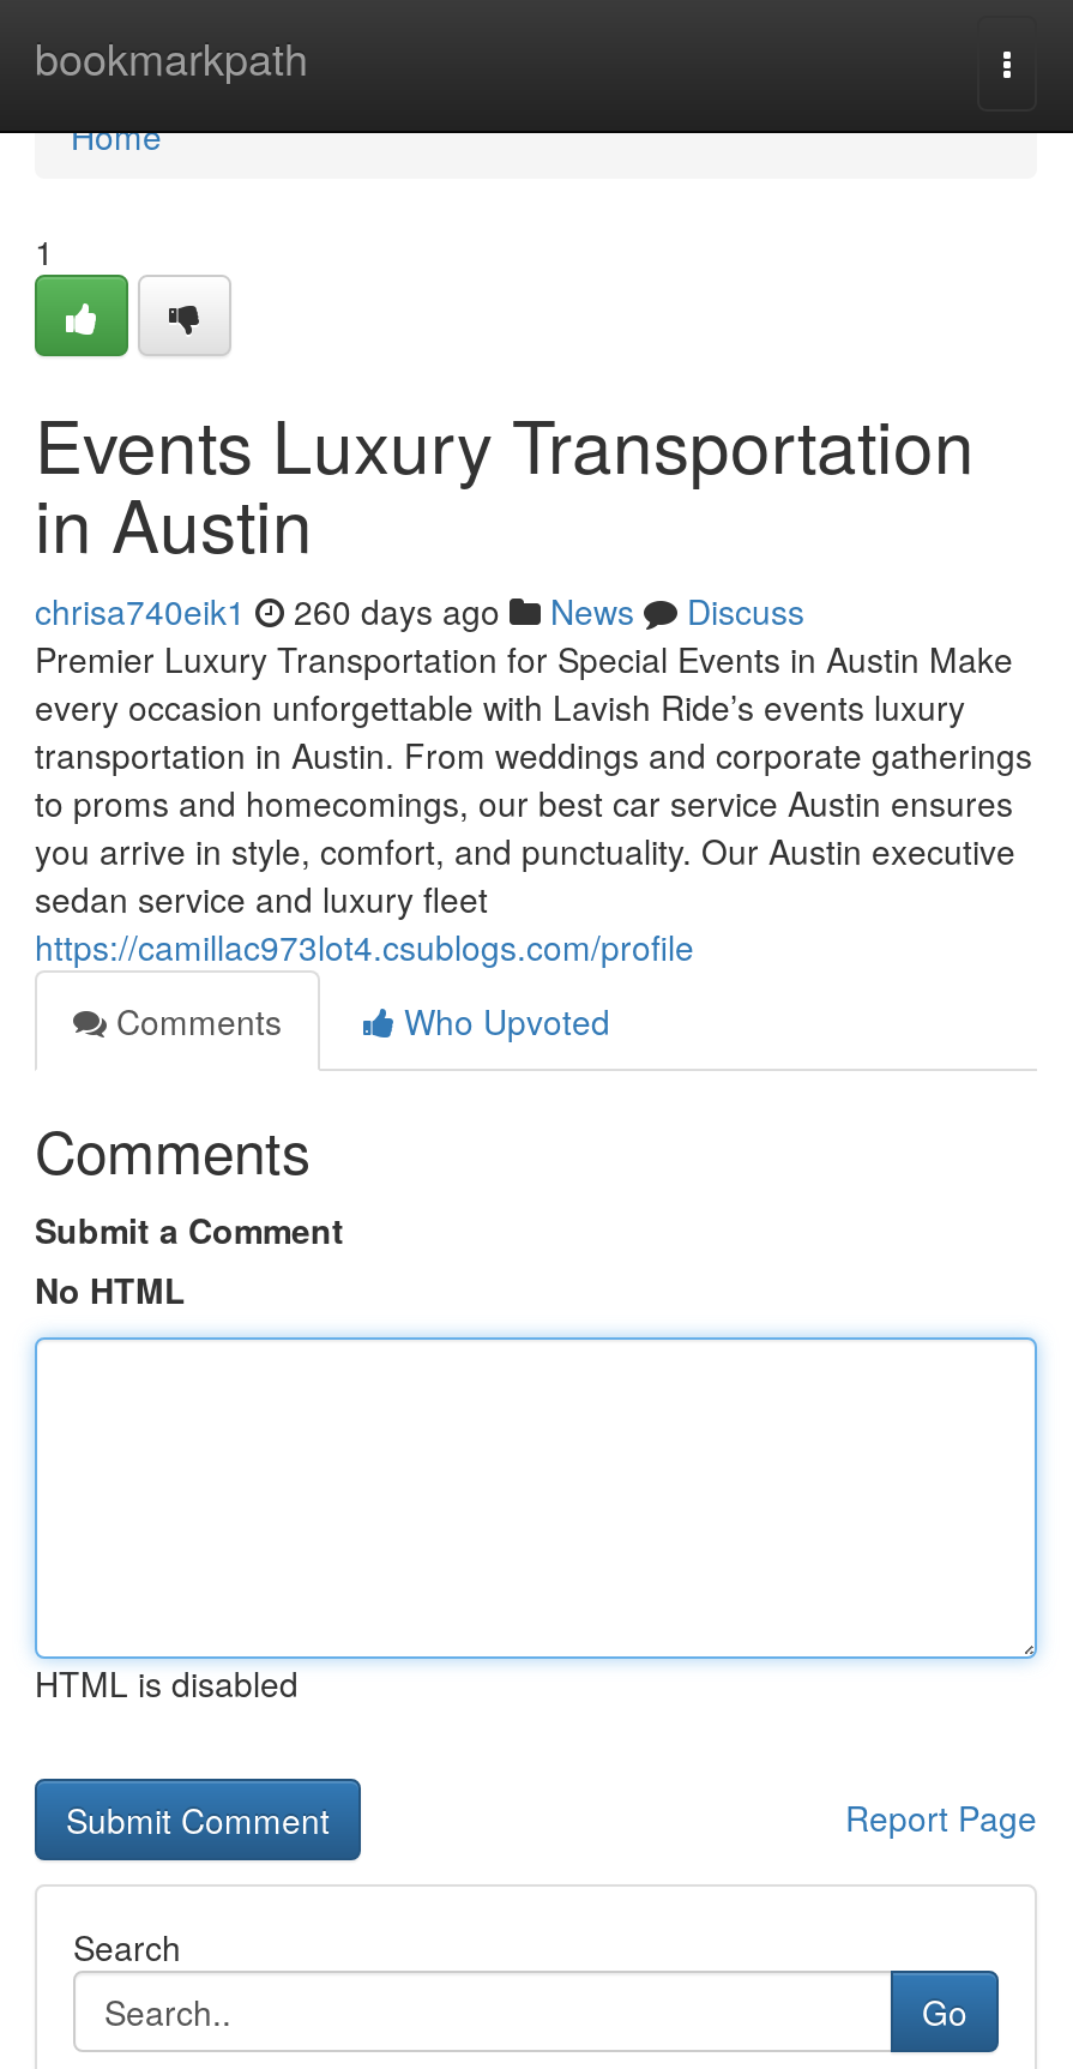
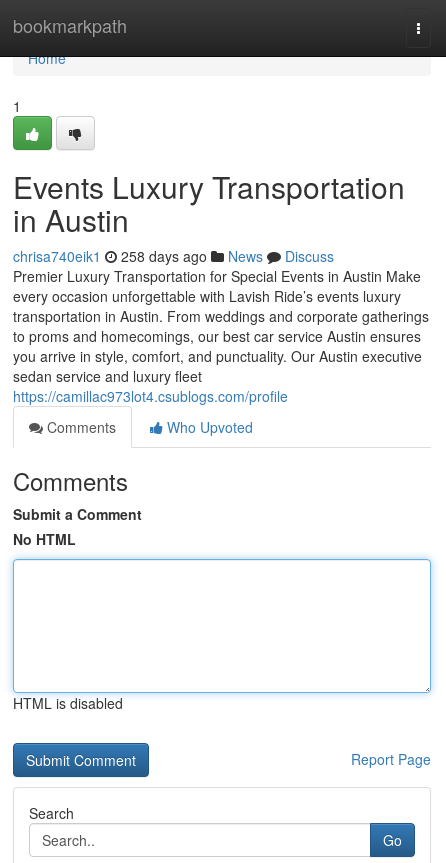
- chrisa740eik1 260 days ago News Discuss
+ chrisa740eik1 258 days ago News Discuss
